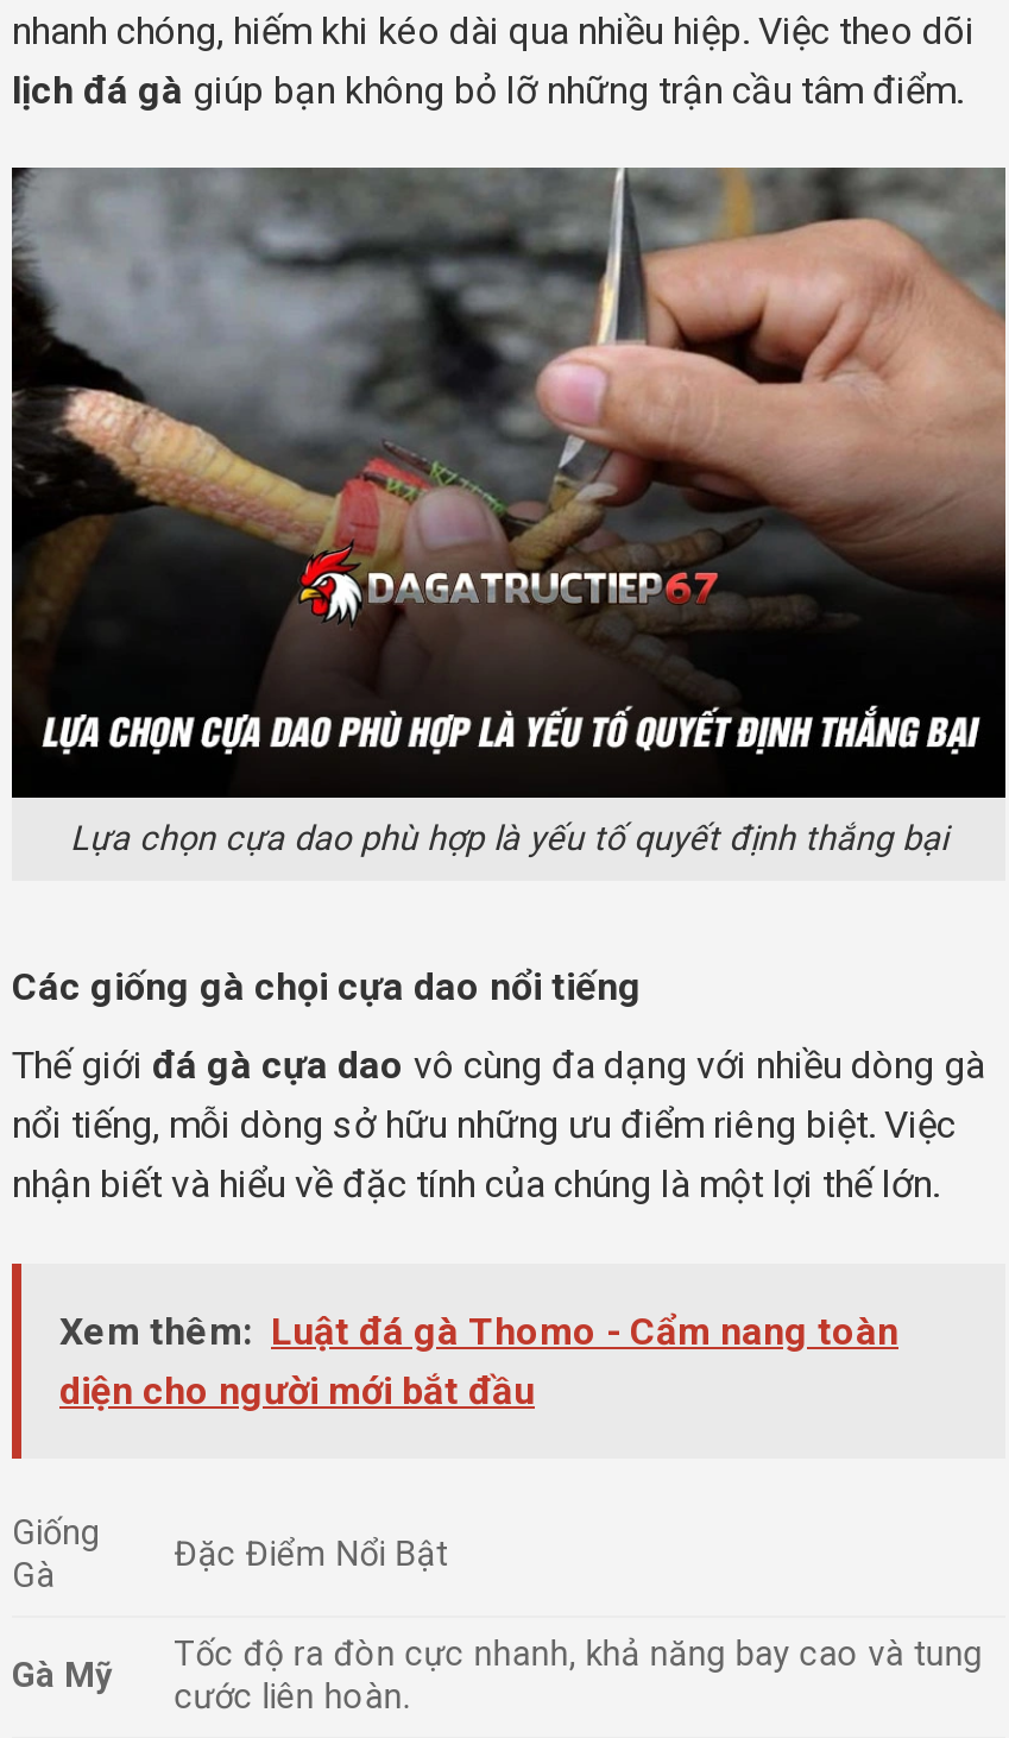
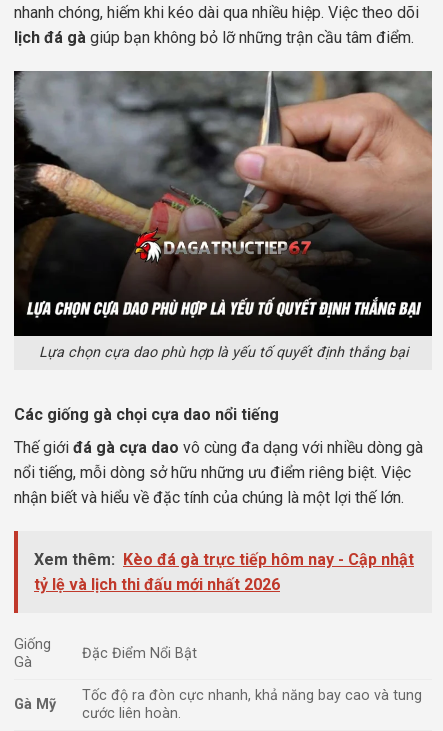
- Xem thêm: Luật đá gà Thomo - Cẩm nang toàn
- diện cho người mới bắt đầu
+ Xem thêm: Kèo đá gà trực tiếp hôm nay - Cập nhật
+ tỷ lệ và lịch thi đấu mới nhất 2026
